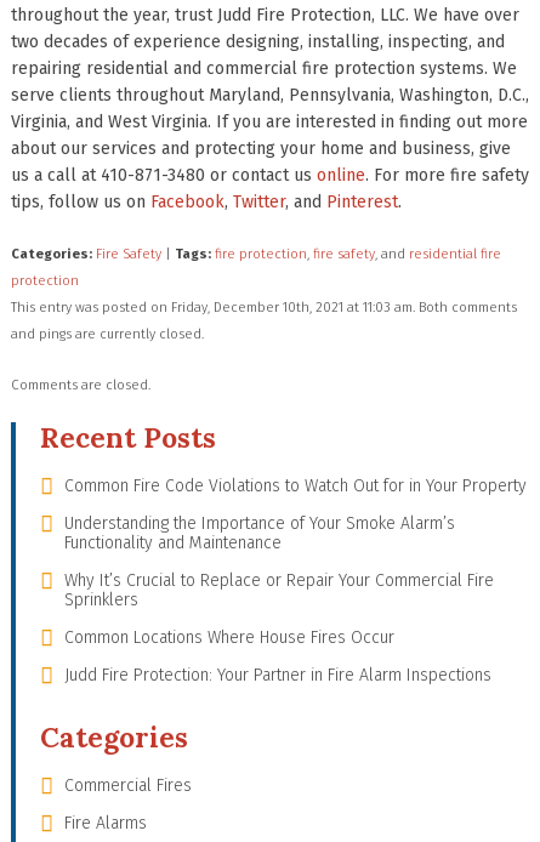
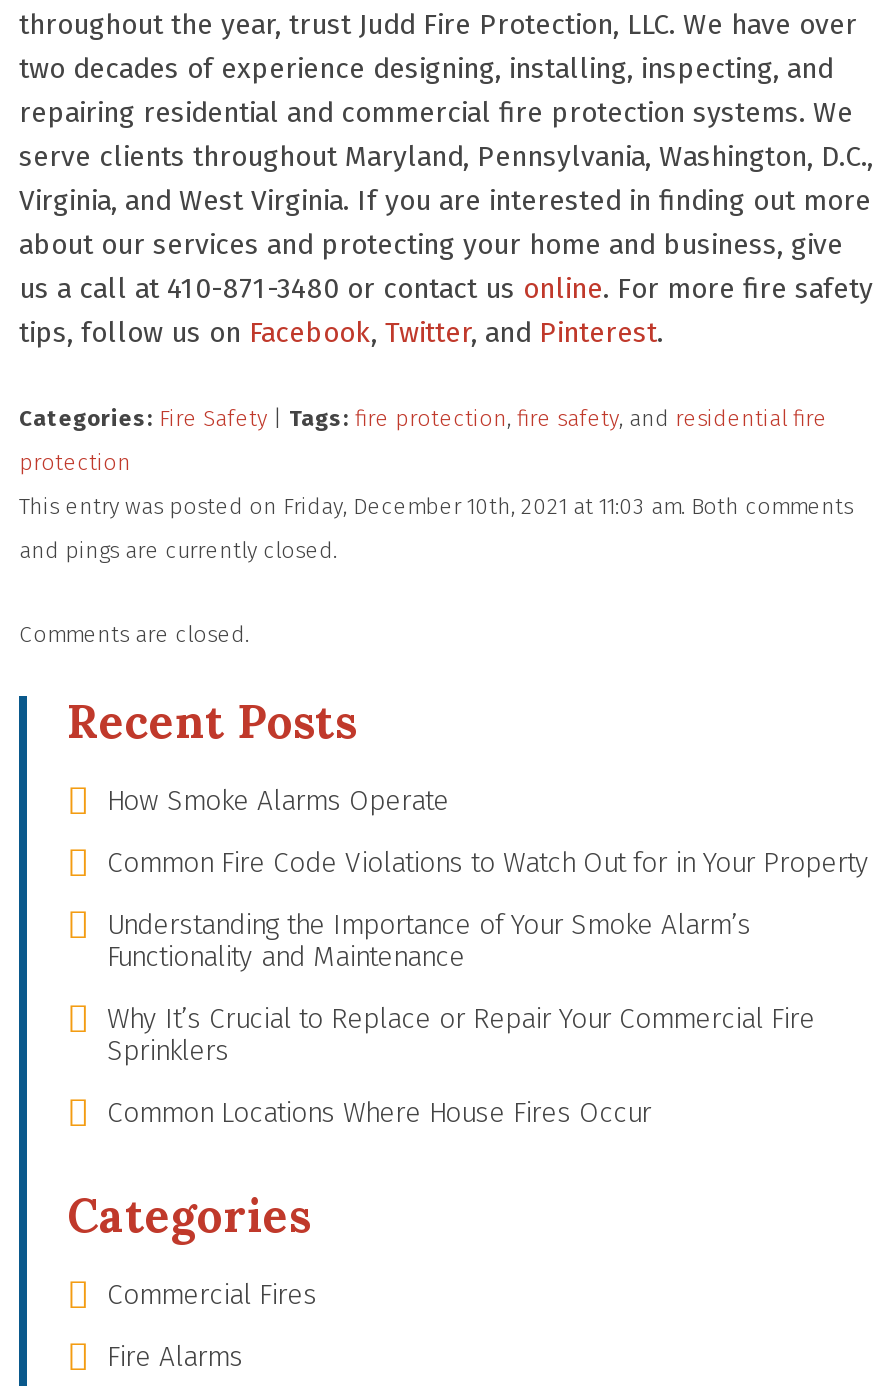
+ How Smoke Alarms Operate

moved down: Common Fire Code Violations to Watch Out for in Your Property | Understanding the Importance of Your Smoke Alarm’s | Functionality and Maintenance | Why It’s Crucial to Replace or Repair Your Commercial Fire | Sprinklers | Common Locations Where House Fires Occur

- Judd Fire Protection: Your Partner in Fire Alarm Inspections
